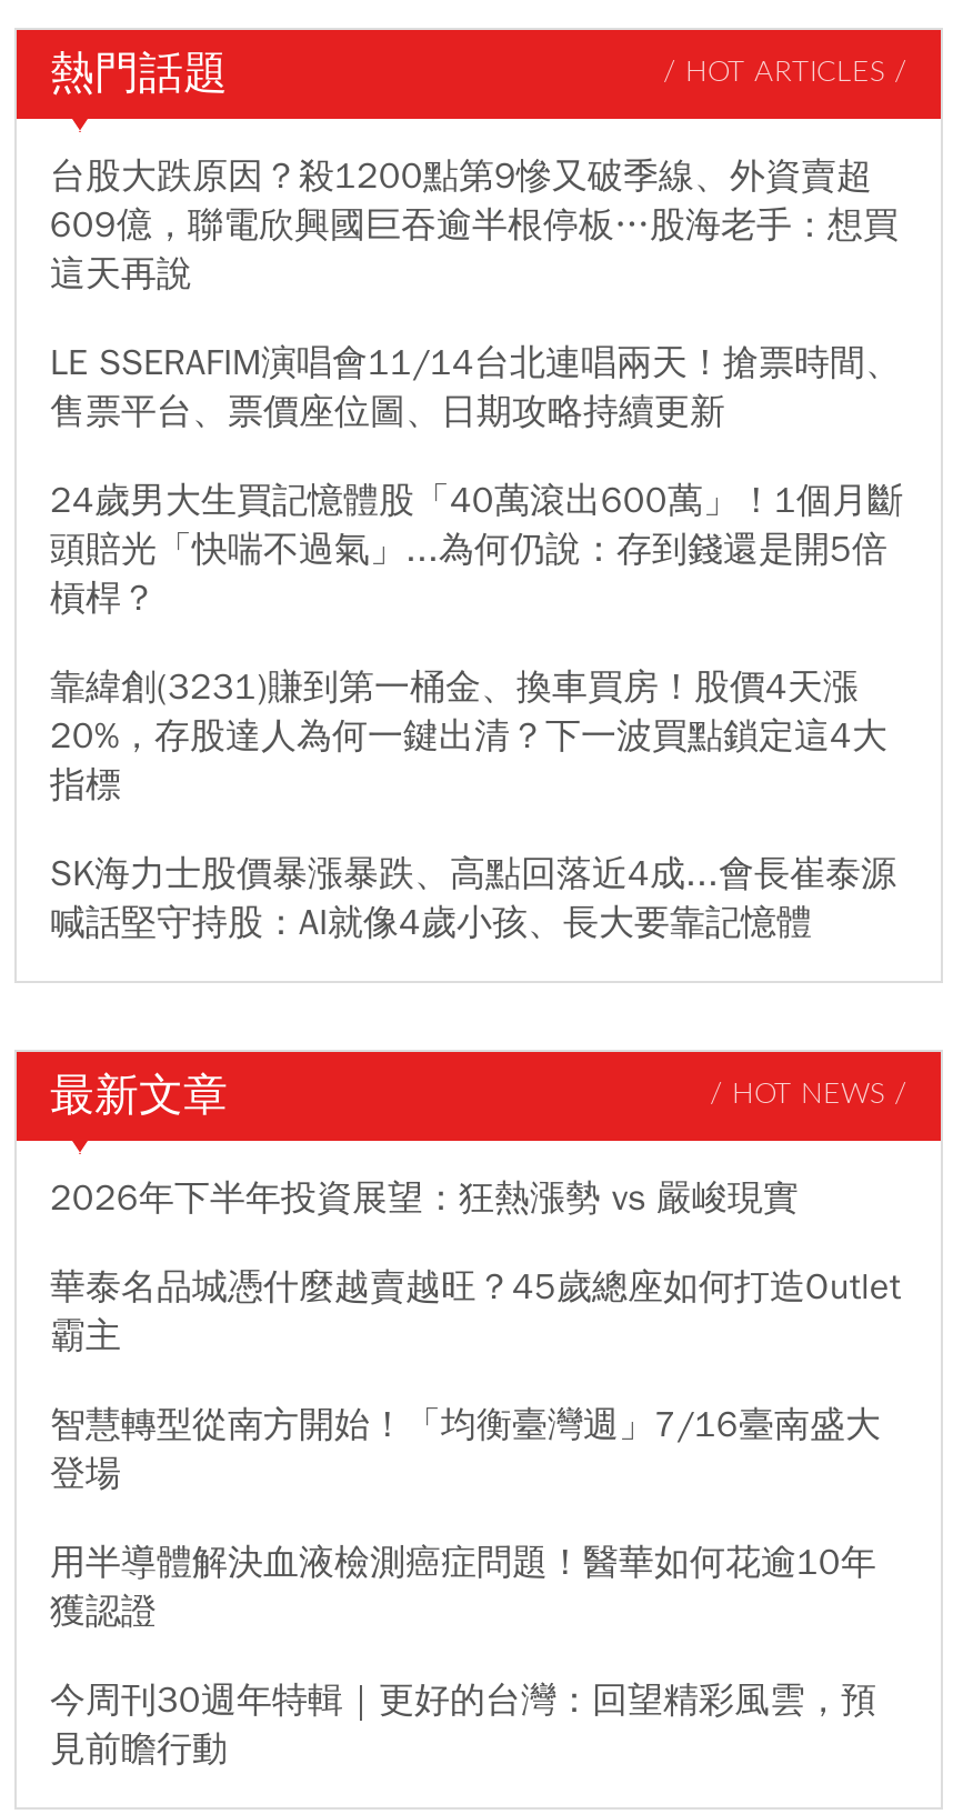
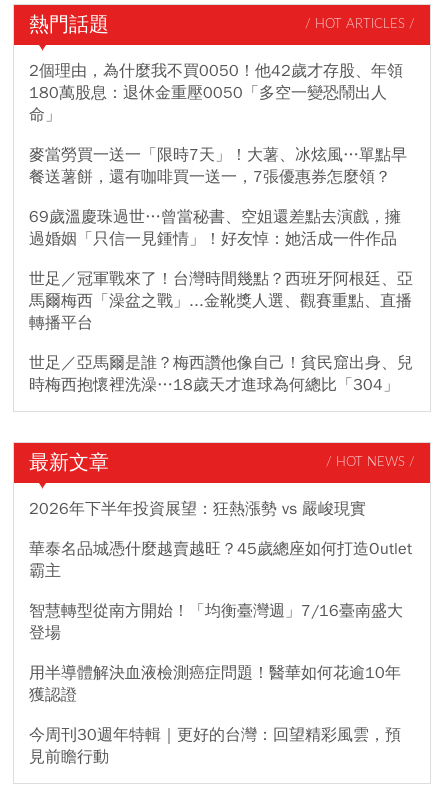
- 台股大跌原因？殺1200點第9慘又破季線、外資賣超
- 609億，聯電欣興國巨吞逾半根停板…股海老手：想買
- 這天再說
+ 2個理由，為什麼我不買0050！他42歲才存股、年領
+ 180萬股息：退休金重壓0050「多空一變恐鬧出人
+ 命」

- LE SSERAFIM演唱會11/14台北連唱兩天！搶票時間、
- 售票平台、票價座位圖、日期攻略持續更新
+ 麥當勞買一送一「限時7天」！大薯、冰炫風…單點早
+ 餐送薯餅，還有咖啡買一送一，7張優惠券怎麼領？

- 24歲男大生買記憶體股「40萬滾出600萬」！1個月斷
- 頭賠光「快喘不過氣」...為何仍說：存到錢還是開5倍
- 槓桿？
+ 69歲溫慶珠過世…曾當秘書、空姐還差點去演戲，擁
+ 過婚姻「只信一見鍾情」！好友悼：她活成一件作品

- 靠緯創(3231)賺到第一桶金、換車買房！股價4天漲
- 20%，存股達人為何一鍵出清？下一波買點鎖定這4大
- 指標
+ 世足／冠軍戰來了！台灣時間幾點？西班牙阿根廷、亞
+ 馬爾梅西「澡盆之戰」...金靴獎人選、觀賽重點、直播
+ 轉播平台

- SK海力士股價暴漲暴跌、高點回落近4成...會長崔泰源
- 喊話堅守持股：AI就像4歲小孩、長大要靠記憶體
+ 世足／亞馬爾是誰？梅西讚他像自己！貧民窟出身、兒
+ 時梅西抱懷裡洗澡…18歲天才進球為何總比「304」
